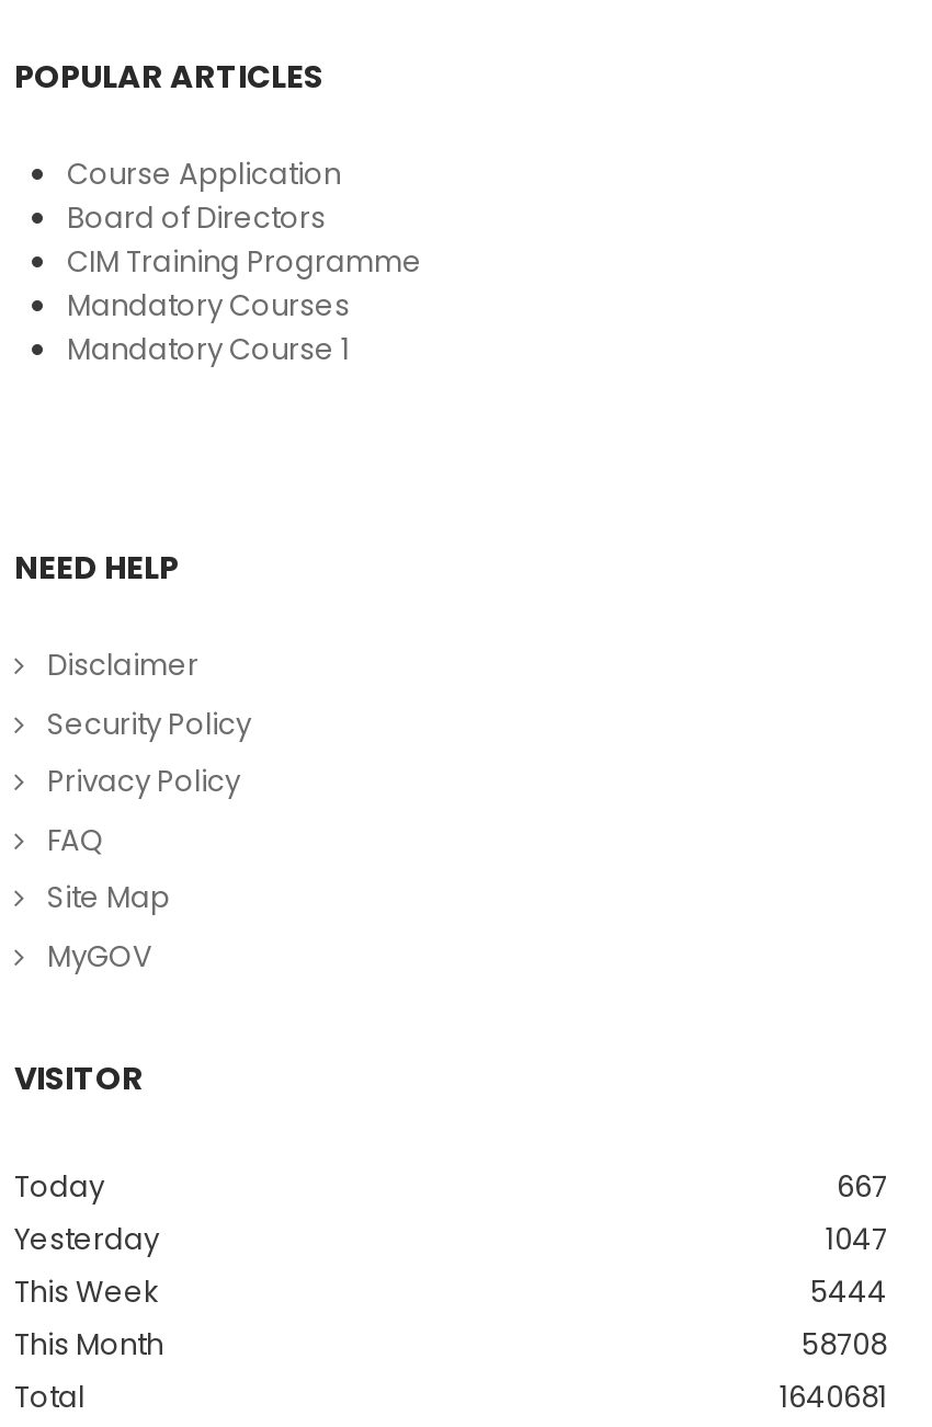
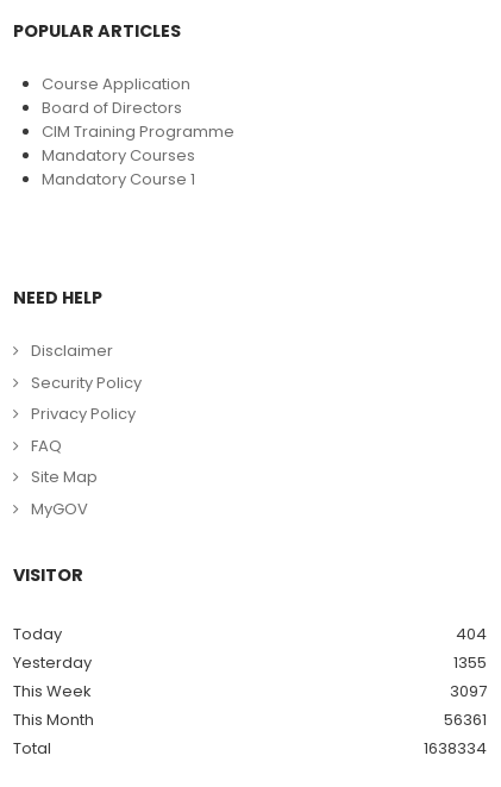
- 667
+ 404

- 1047
+ 1355

- 5444
+ 3097

- 58708
+ 56361

- 1640681
+ 1638334
